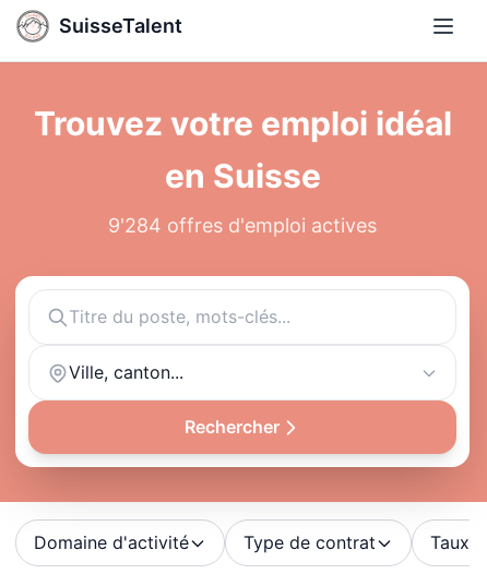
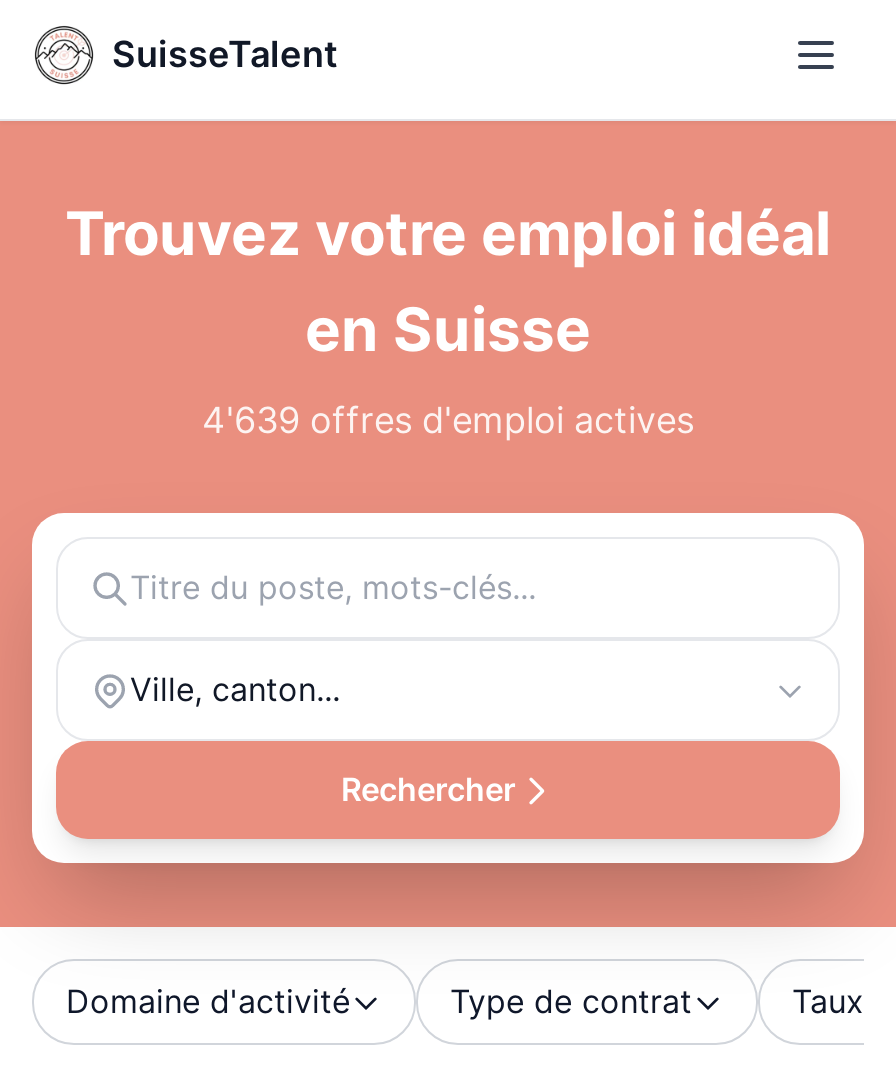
- 9'284 offres d'emploi actives
+ 4'639 offres d'emploi actives
